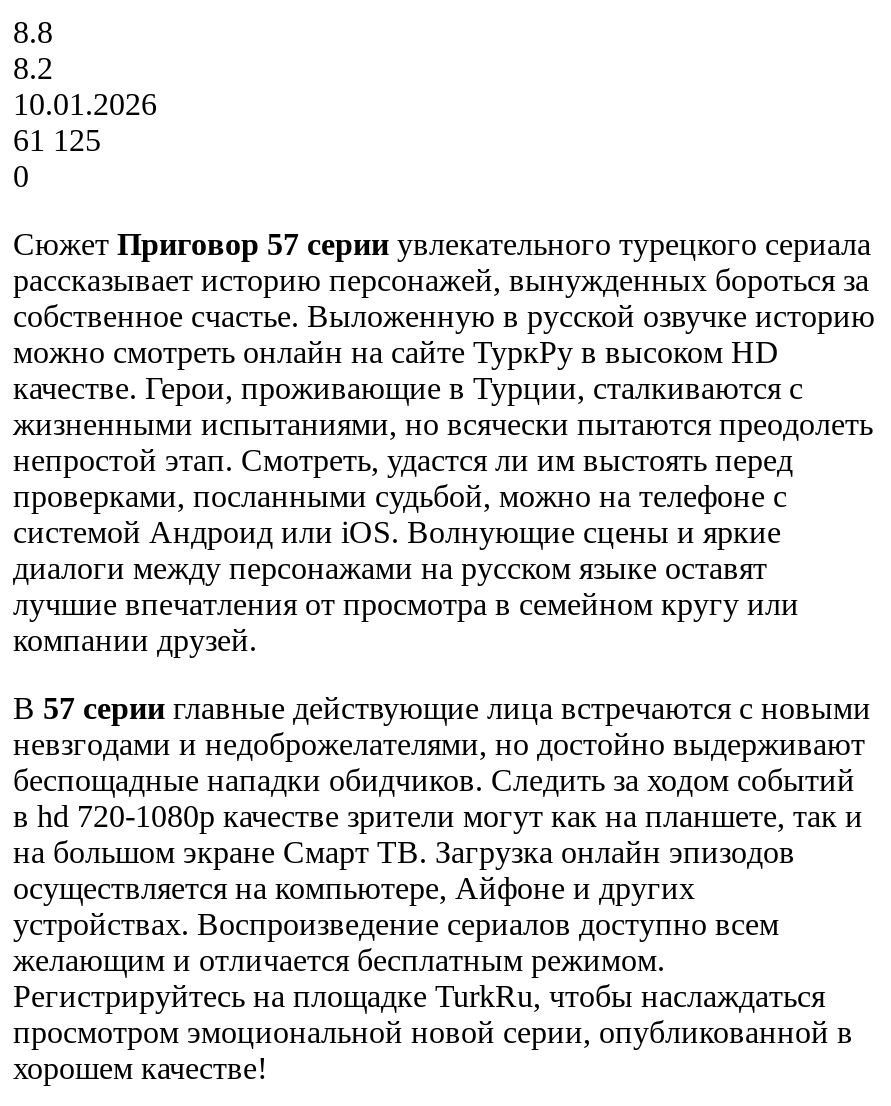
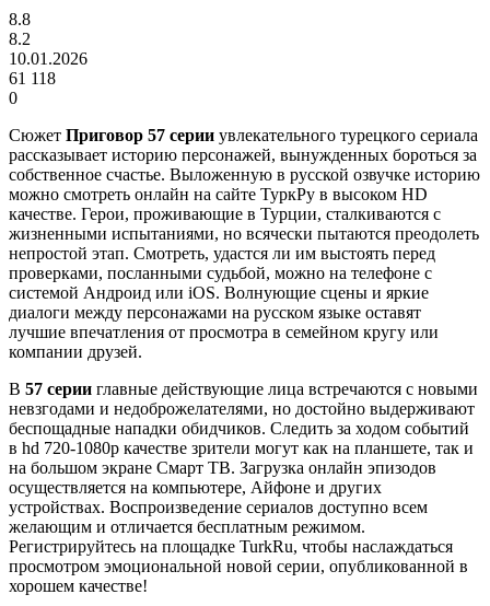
- 61 125
+ 61 118
